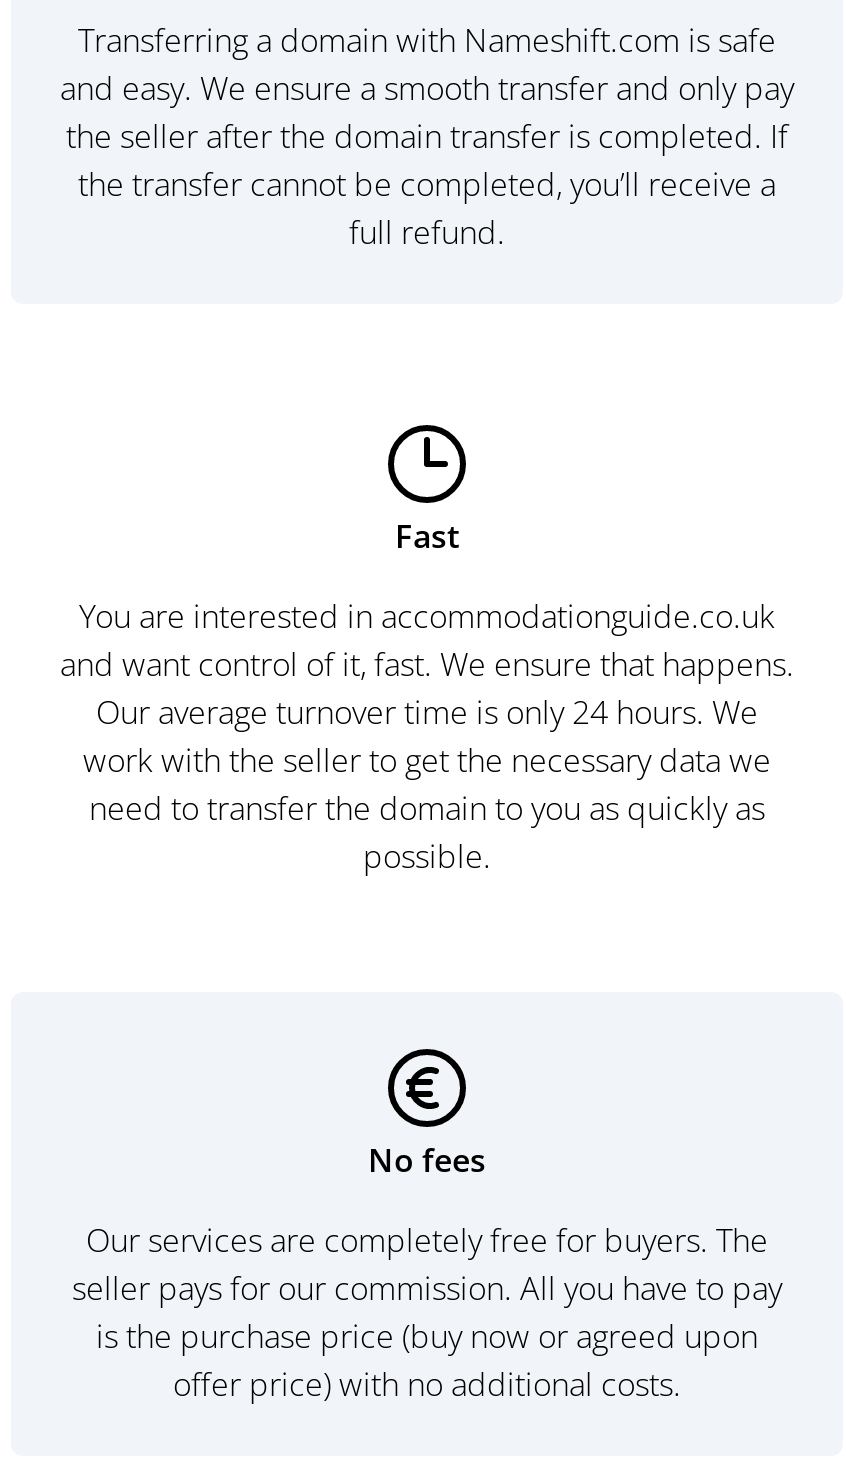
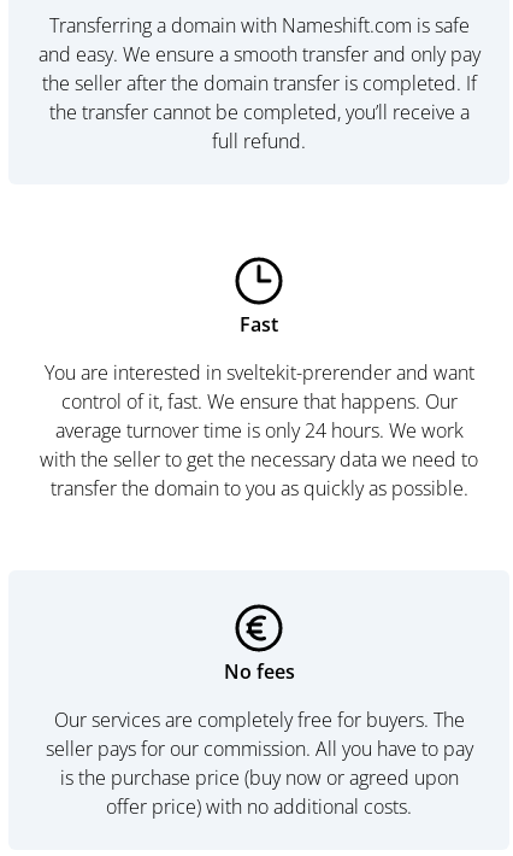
- You are interested in accommodationguide.co.uk
- and want control of it, fast. We ensure that happens.
- Our average turnover time is only 24 hours. We
- work with the seller to get the necessary data we
- need to transfer the domain to you as quickly as
- possible.
+ You are interested in sveltekit-prerender and want
+ control of it, fast. We ensure that happens. Our
+ average turnover time is only 24 hours. We work
+ with the seller to get the necessary data we need to
+ transfer the domain to you as quickly as possible.
